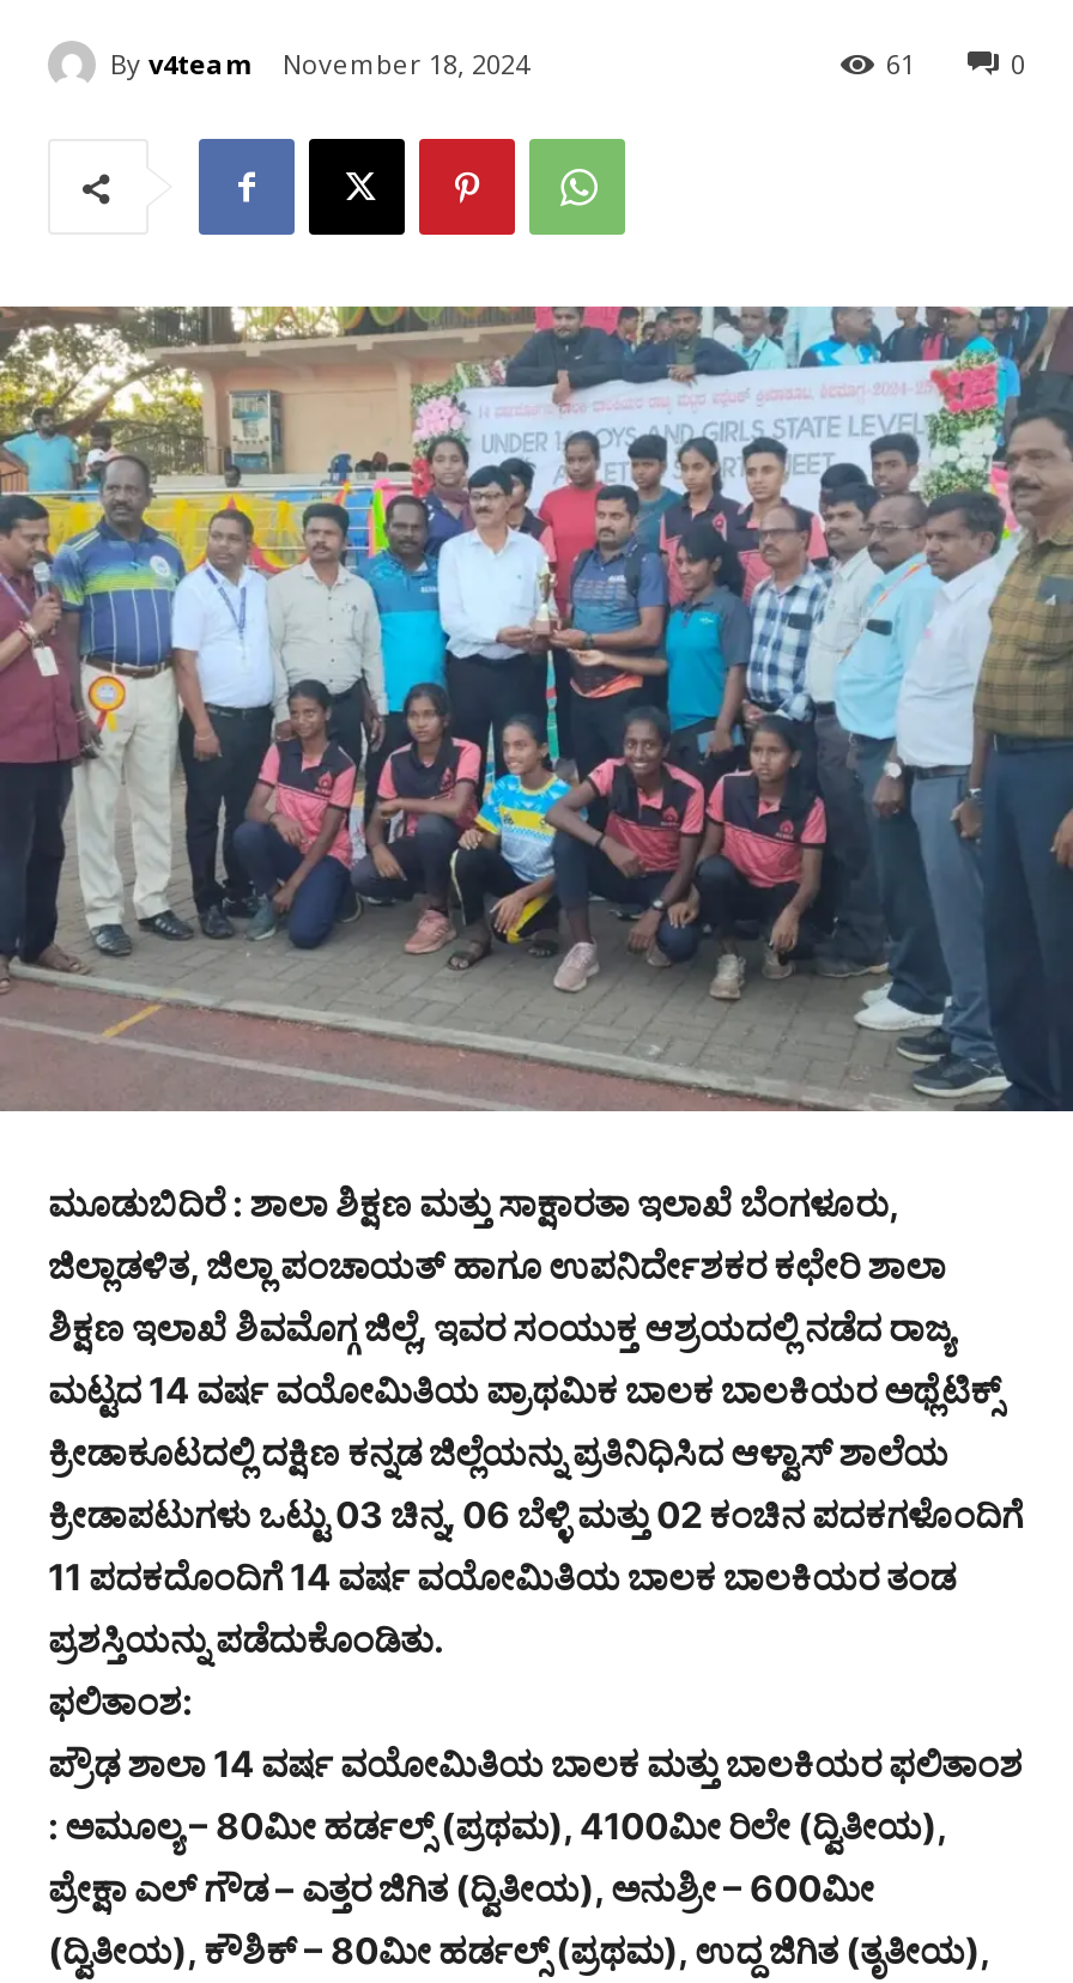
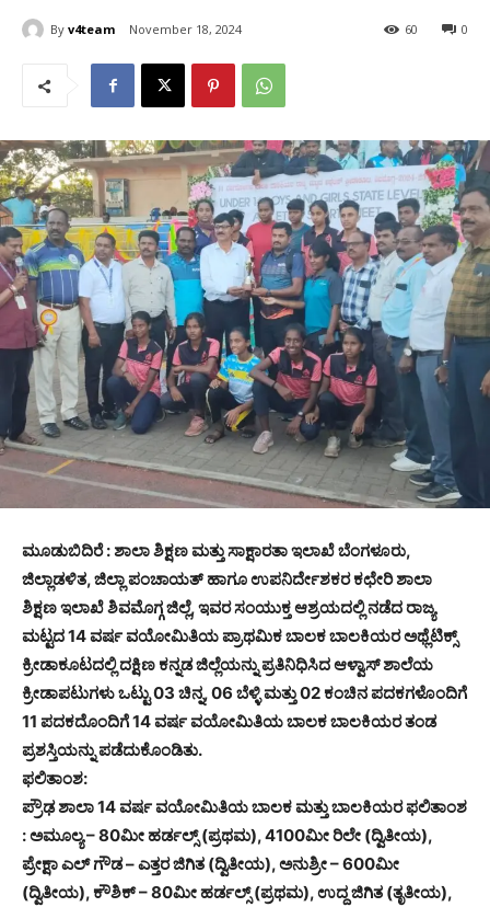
- 61
+ 60
